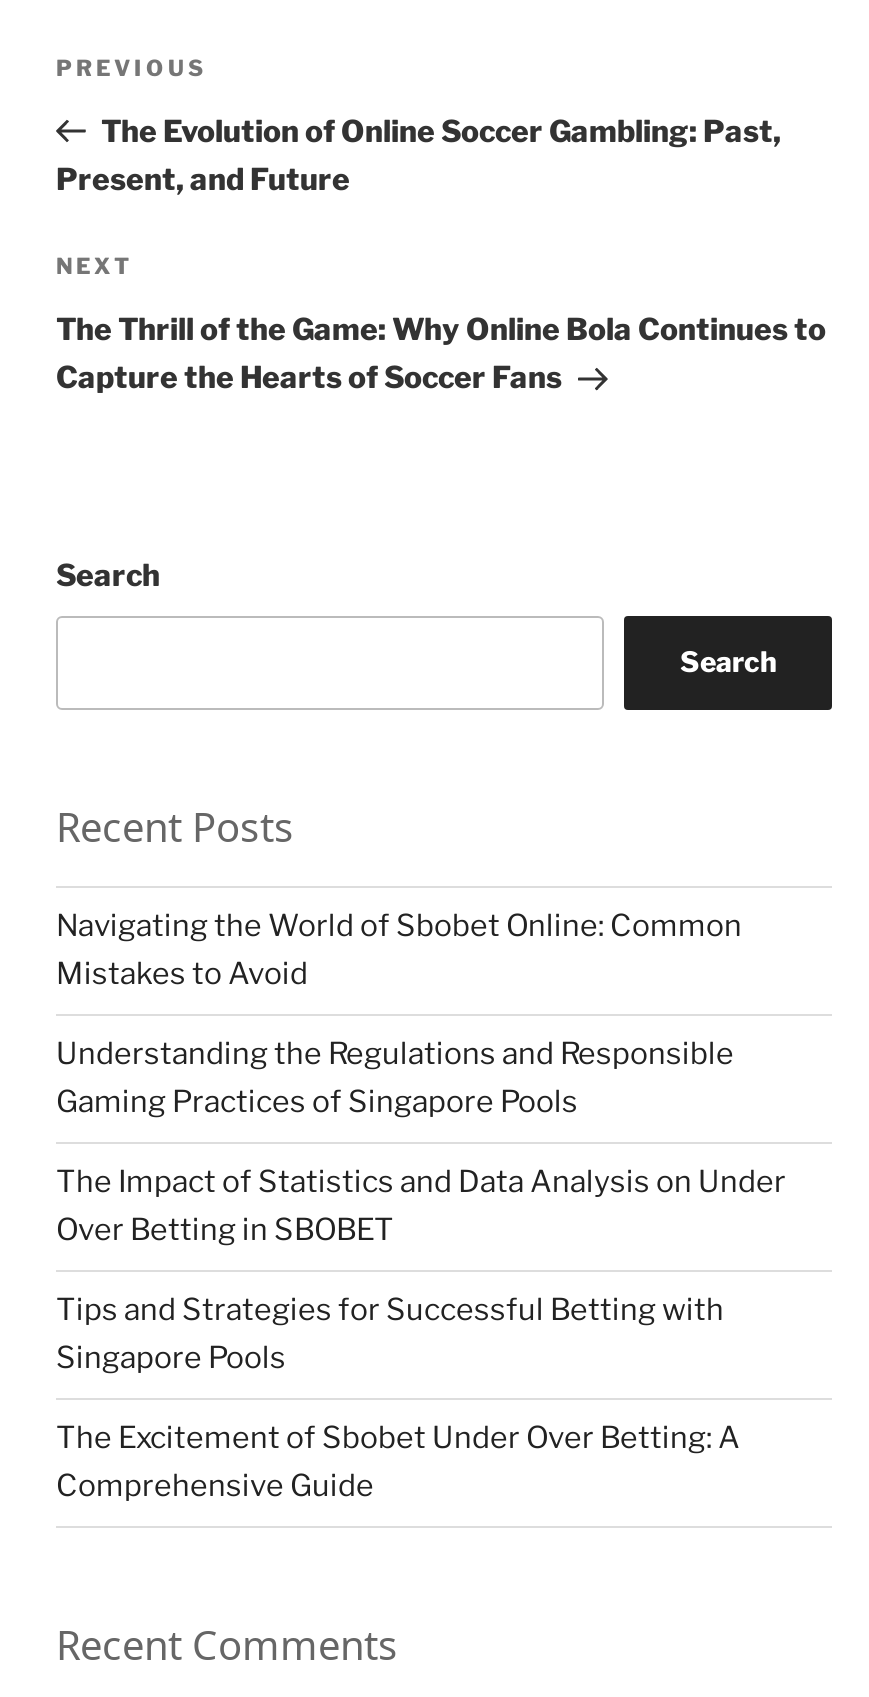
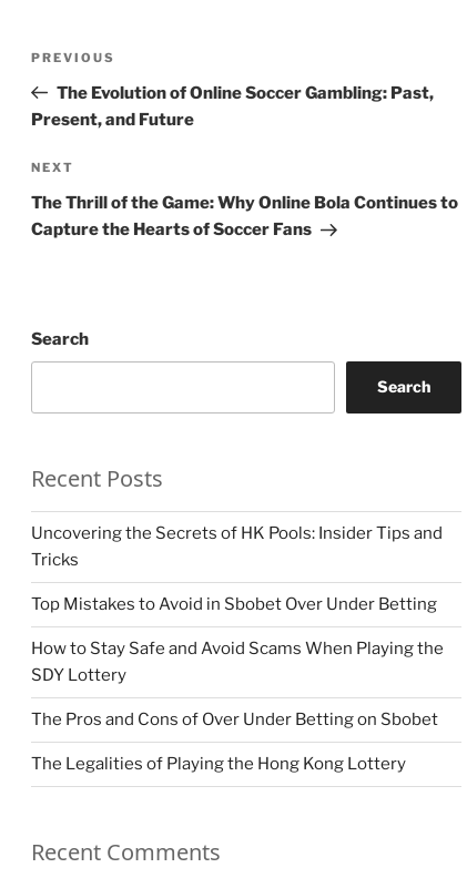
- Navigating the World of Sbobet Online: Common
- Mistakes to Avoid
+ Uncovering the Secrets of HK Pools: Insider Tips and
+ Tricks

- Understanding the Regulations and Responsible
- Gaming Practices of Singapore Pools
+ Top Mistakes to Avoid in Sbobet Over Under Betting

- The Impact of Statistics and Data Analysis on Under
- Over Betting in SBOBET
+ How to Stay Safe and Avoid Scams When Playing the
+ SDY Lottery

- Tips and Strategies for Successful Betting with
- Singapore Pools
+ The Pros and Cons of Over Under Betting on Sbobet

- The Excitement of Sbobet Under Over Betting: A
- Comprehensive Guide
+ The Legalities of Playing the Hong Kong Lottery
